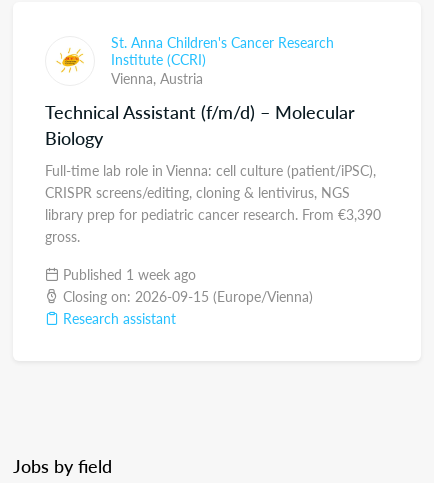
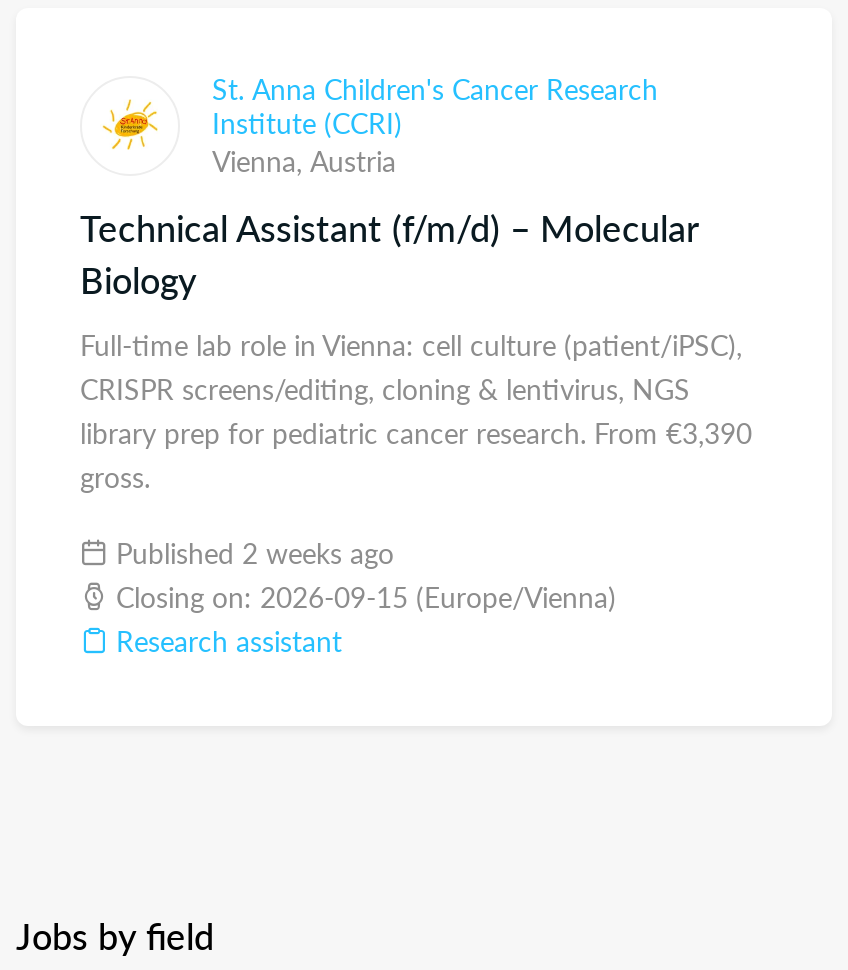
- Published 1 week ago
+ Published 2 weeks ago
